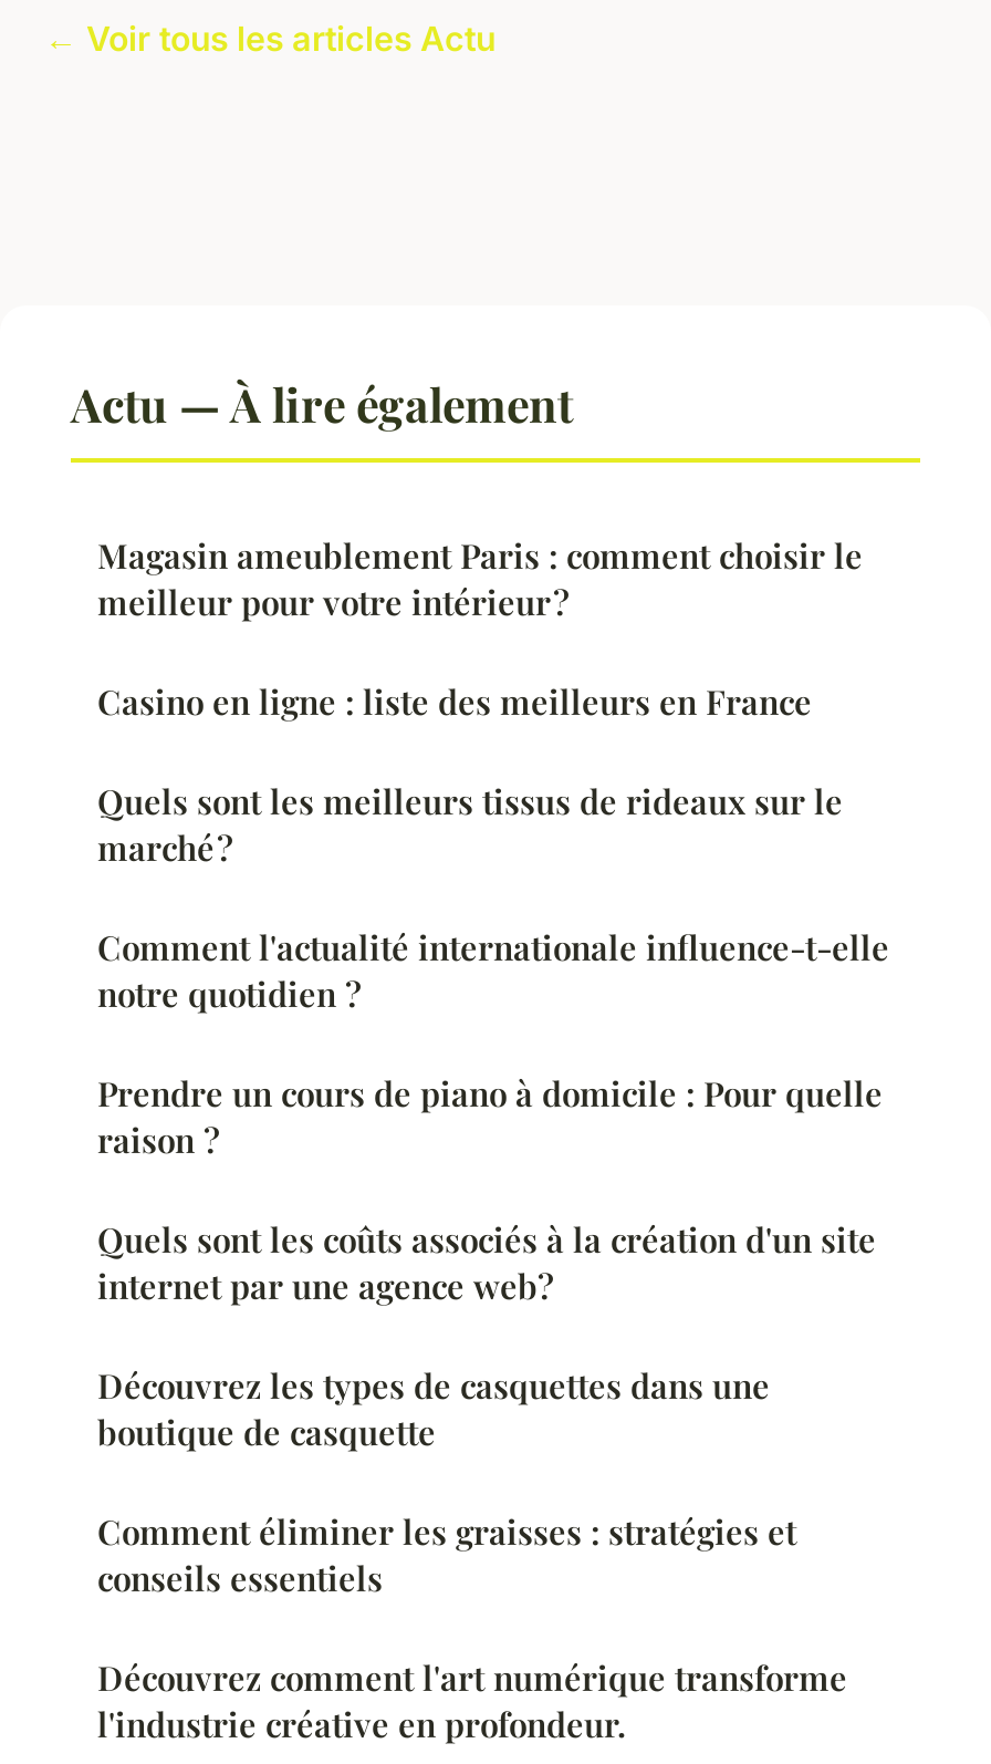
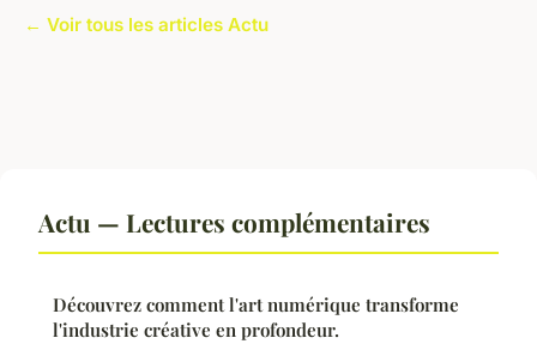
- Actu — À lire également
- Magasin ameublement Paris : comment choisir le
- meilleur pour votre intérieur ?
- Casino en ligne : liste des meilleurs en France
- Quels sont les meilleurs tissus de rideaux sur le
- marché ?
- Comment l'actualité internationale influence-t-elle
- notre quotidien ?
- Prendre un cours de piano à domicile : Pour quelle
- raison ?
- Quels sont les coûts associés à la création d'un site
- internet par une agence web?
- Découvrez les types de casquettes dans une
- boutique de casquette
- Comment éliminer les graisses : stratégies et
- conseils essentiels
+ Actu — Lectures complémentaires
